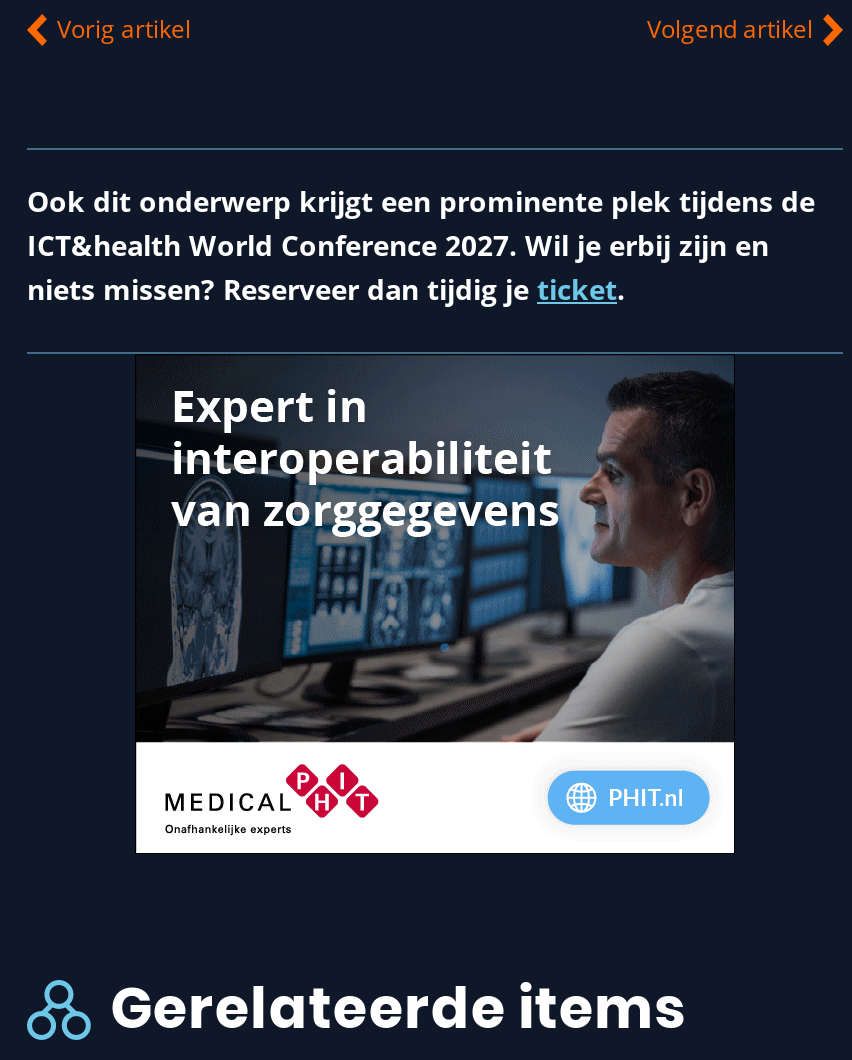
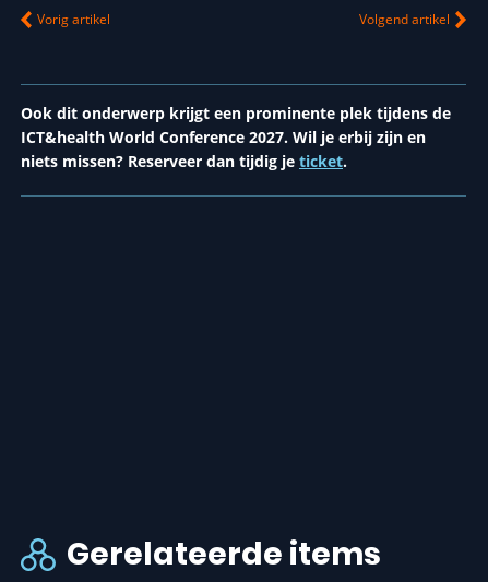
- [image]
